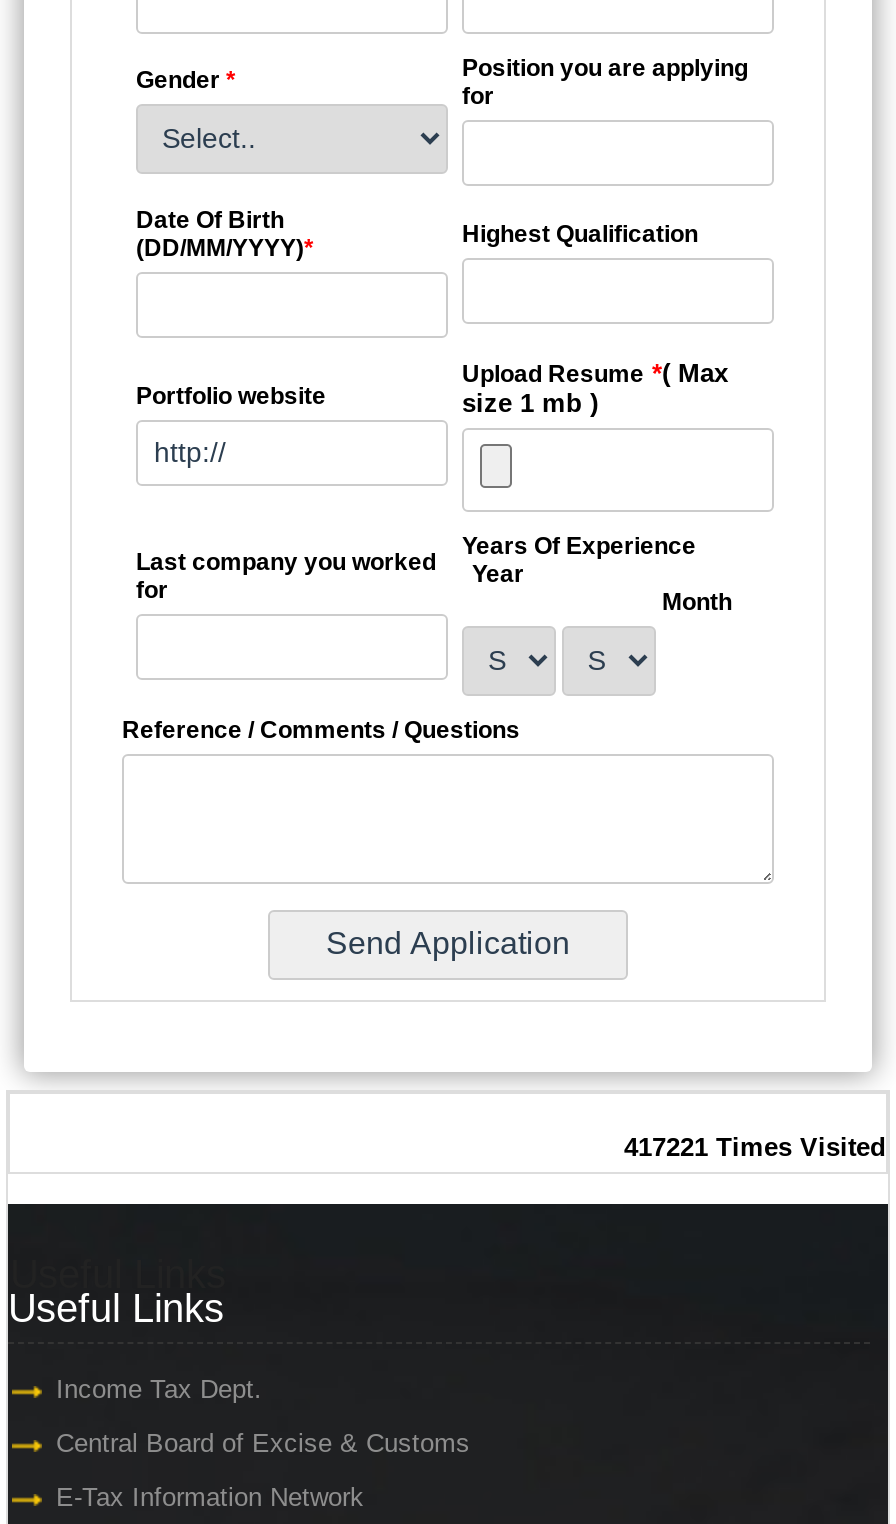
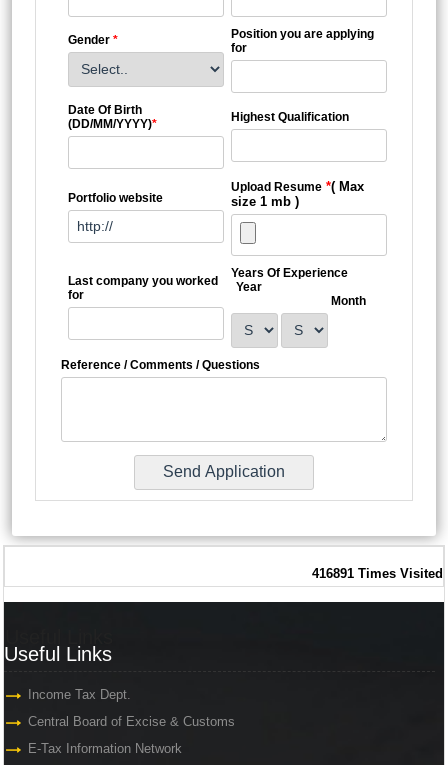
- 417221 Times Visited
+ 416891 Times Visited
